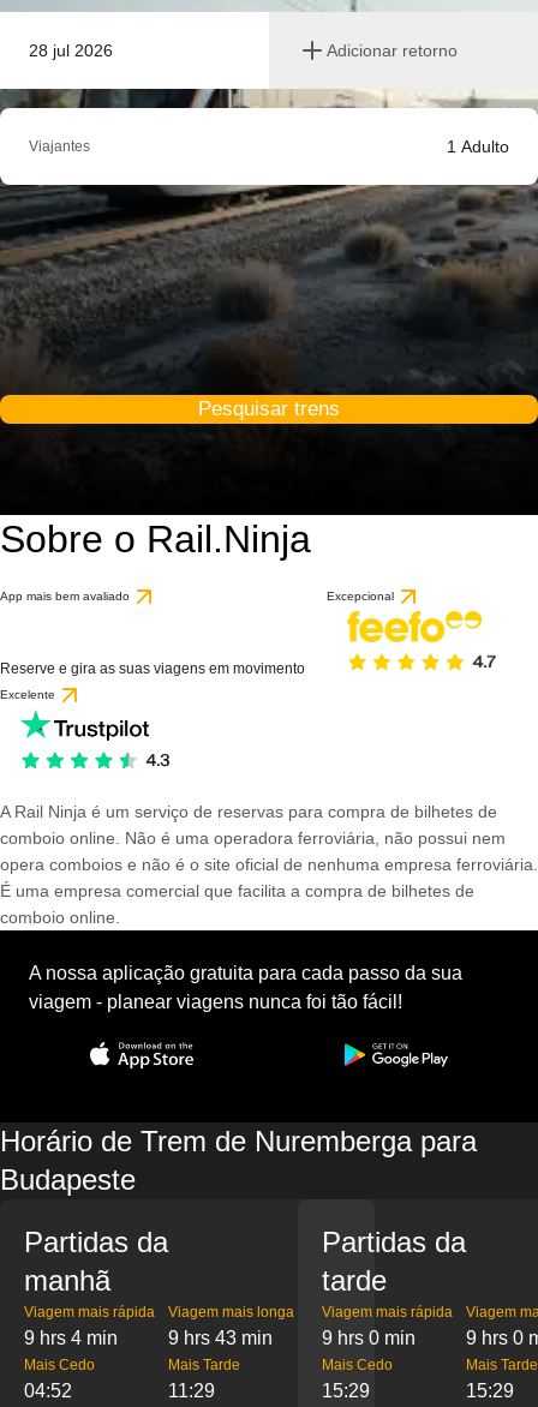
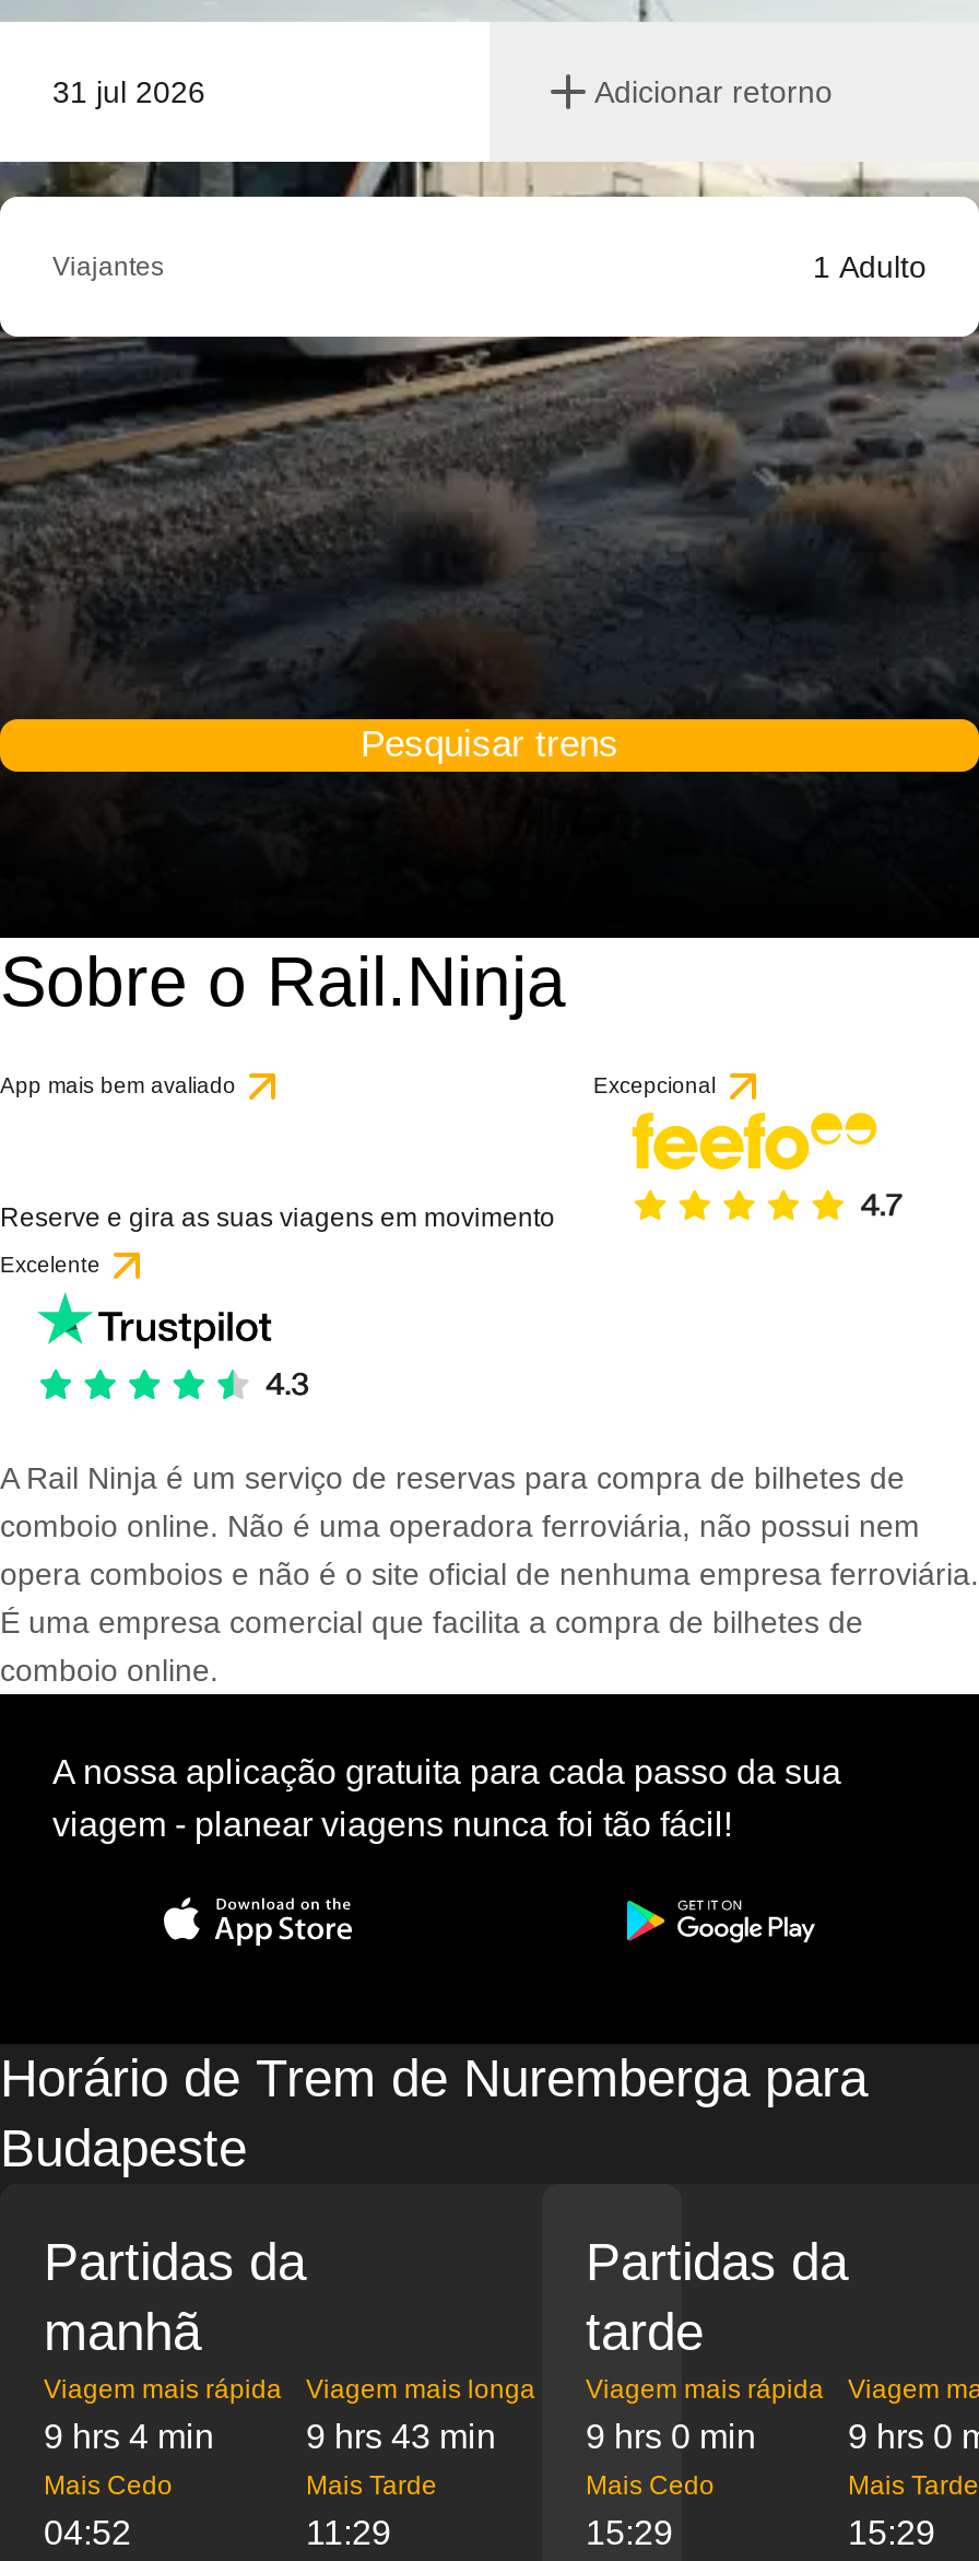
- 28 jul 2026
+ 31 jul 2026
